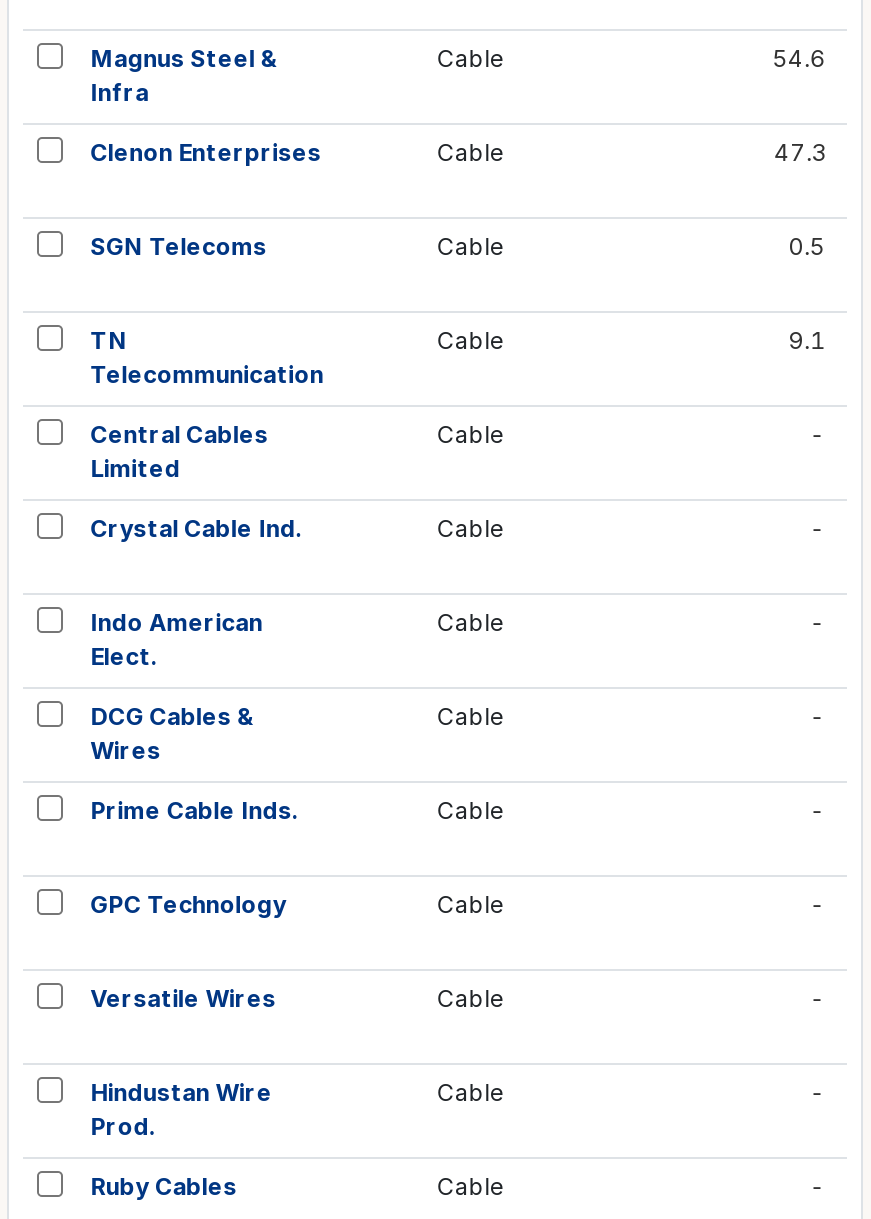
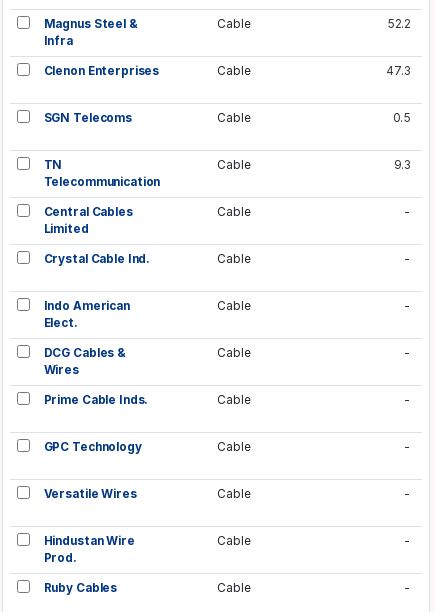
- 54.6
+ 52.2

- 9.1
+ 9.3
